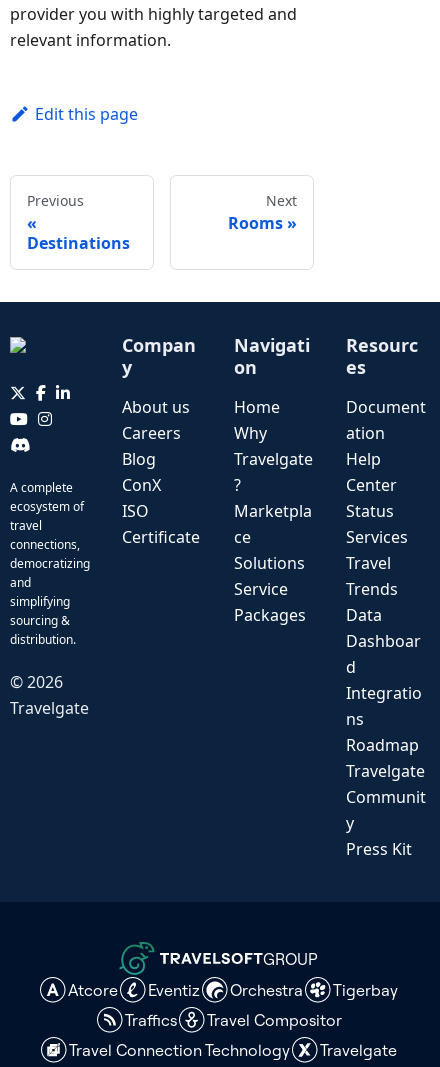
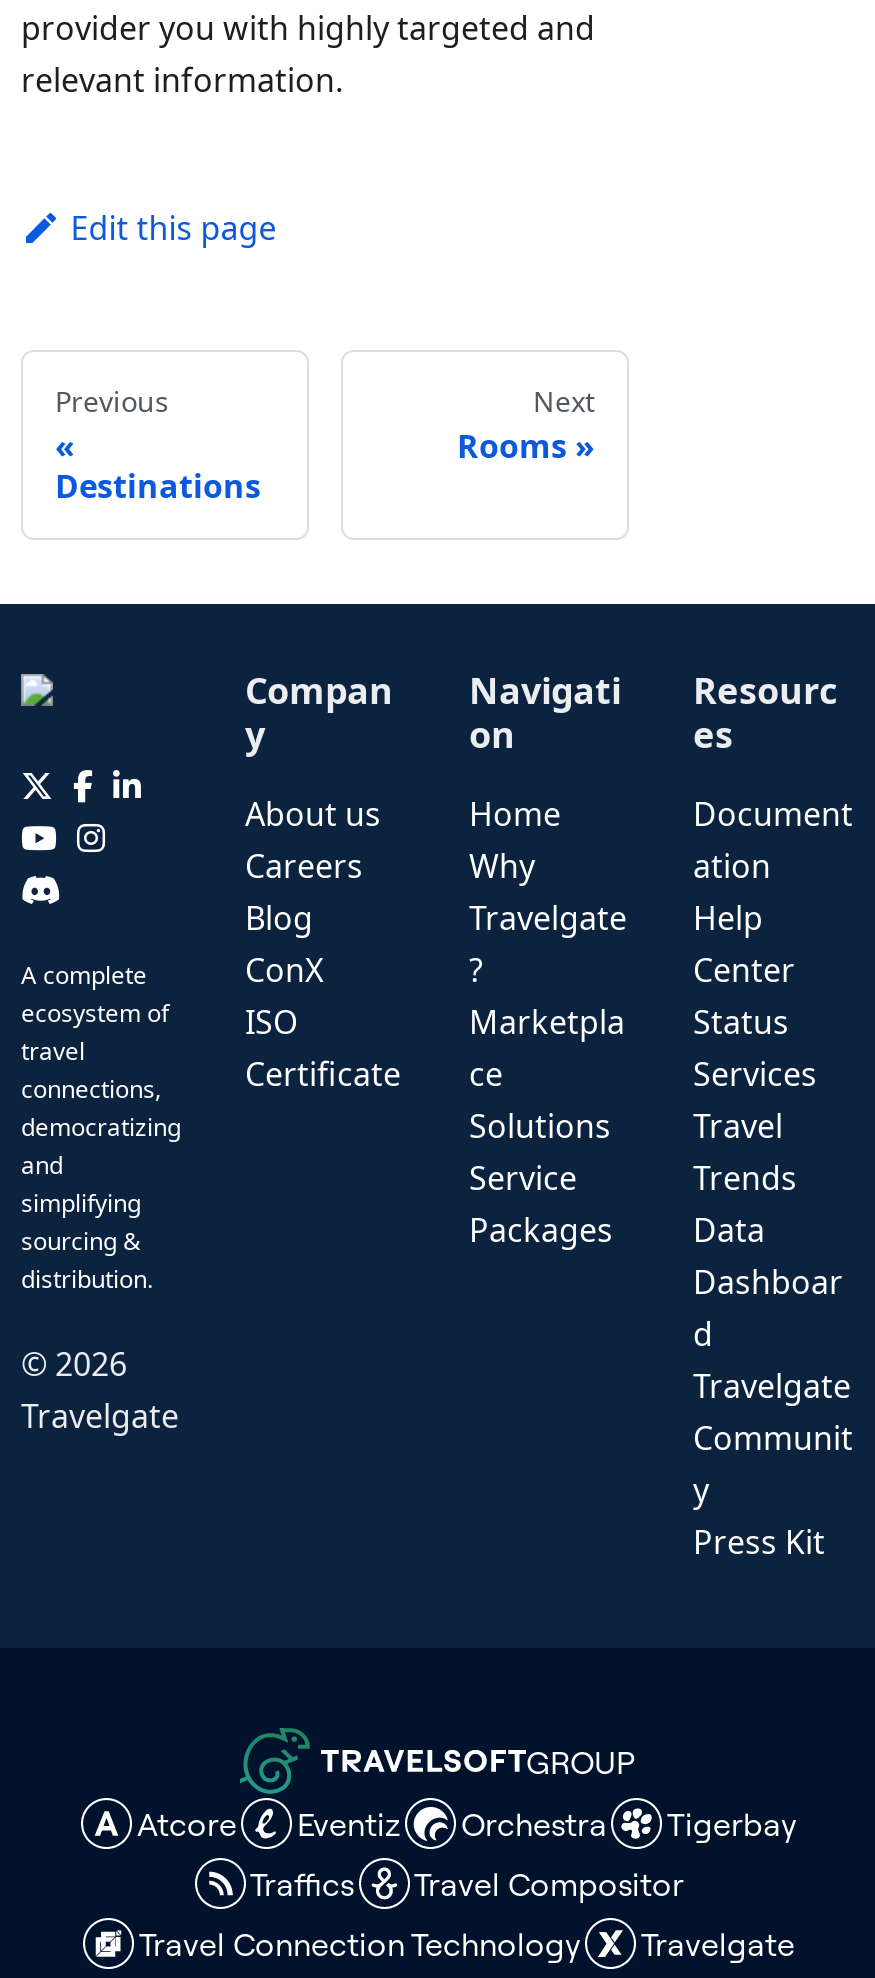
- Integratio
- ns
- Roadmap
